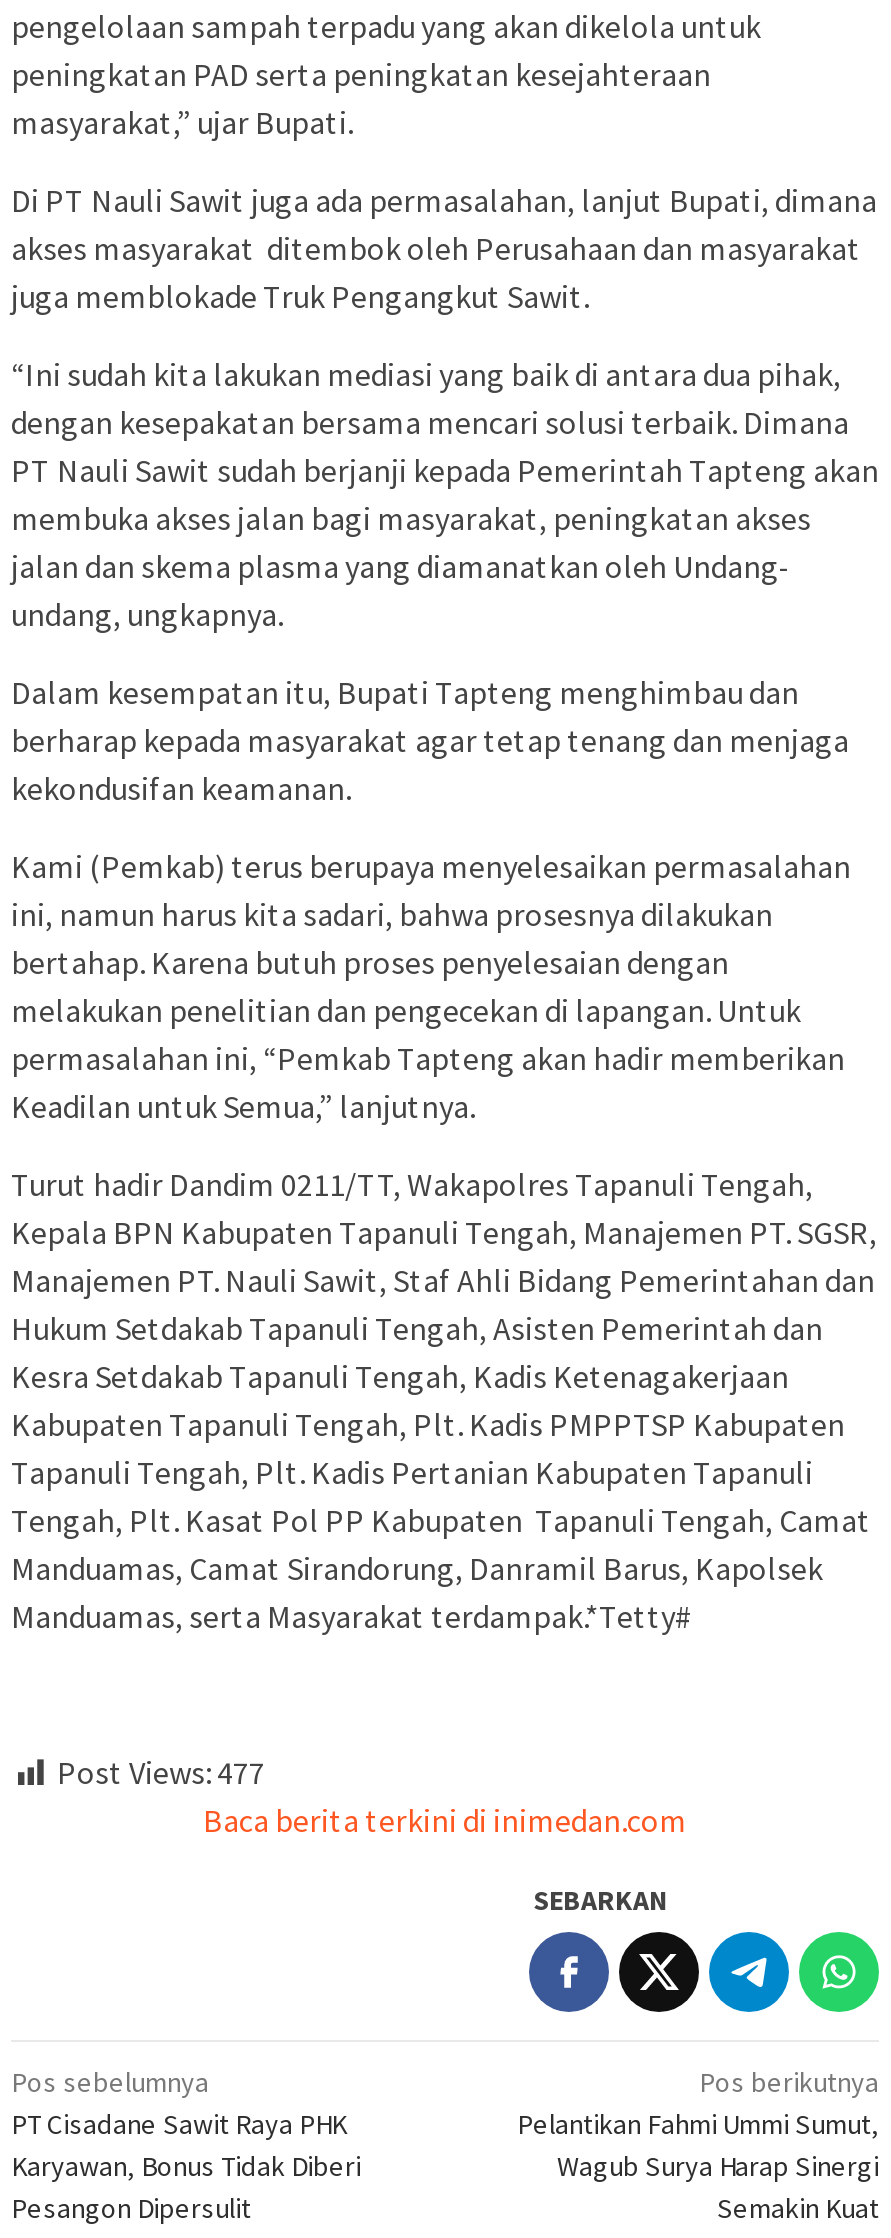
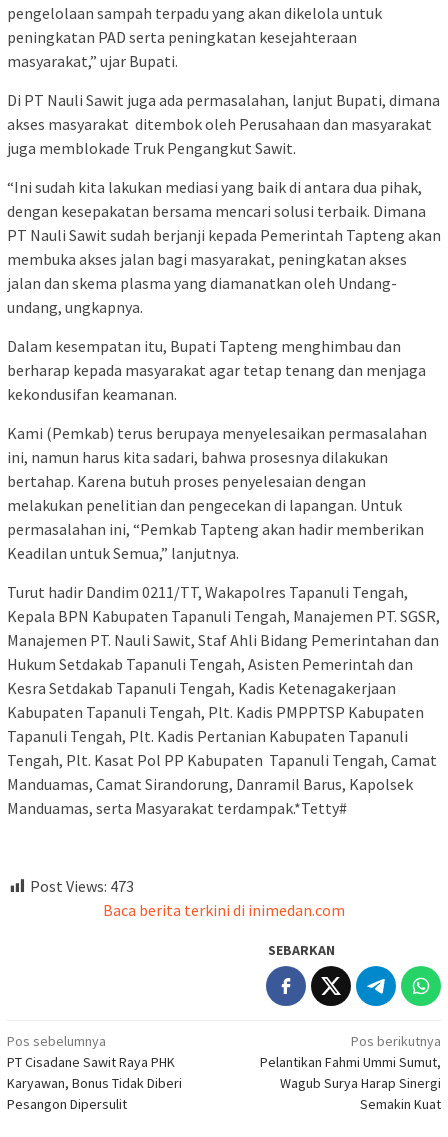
- Post Views: 477
+ Post Views: 473
